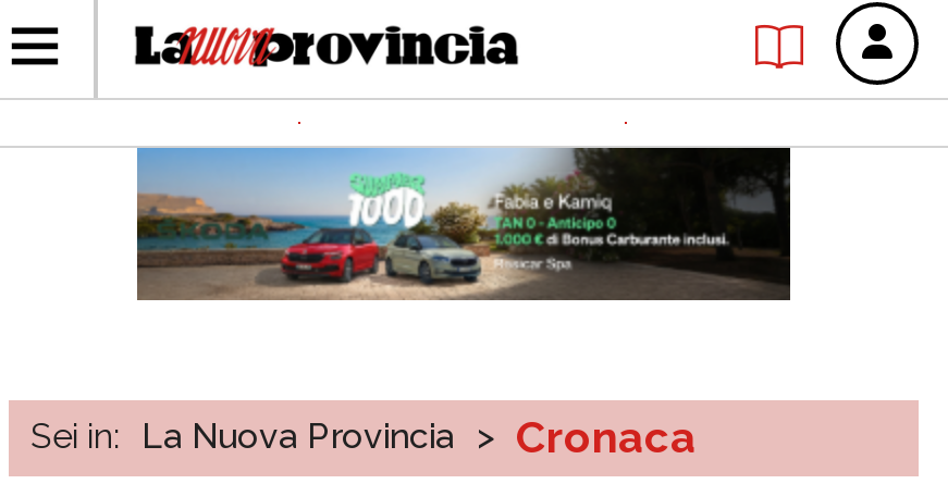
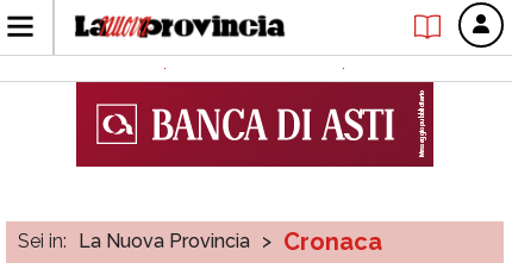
- [image]
+ [image]
